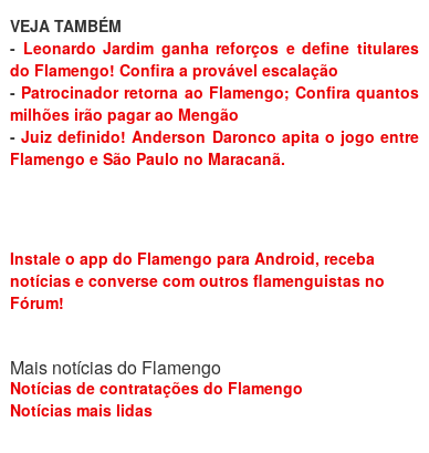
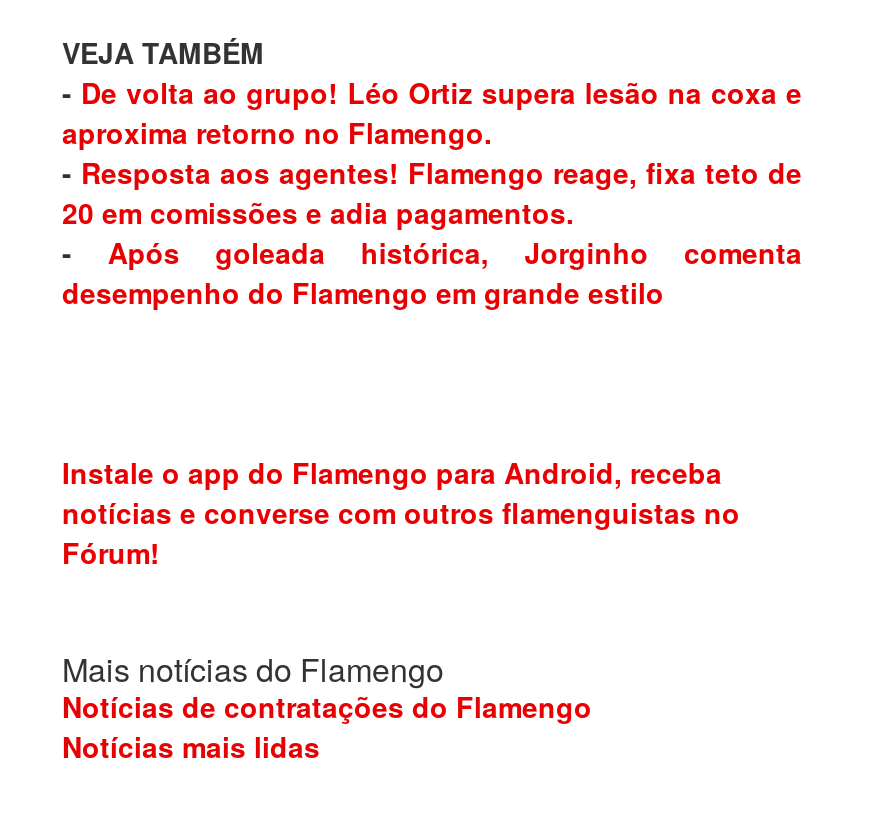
- - Leonardo Jardim ganha reforços e define titulares
- do Flamengo! Confira a provável escalação
- - Patrocinador retorna ao Flamengo; Confira quantos
- milhões irão pagar ao Mengão
- - Juiz definido! Anderson Daronco apita o jogo entre
- Flamengo e São Paulo no Maracanã.
+ - De volta ao grupo! Léo Ortiz supera lesão na coxa e
+ aproxima retorno no Flamengo.
+ - Resposta aos agentes! Flamengo reage, fixa teto de
+ 20 em comissões e adia pagamentos.
+ - Após goleada histórica, Jorginho comenta
+ desempenho do Flamengo em grande estilo
